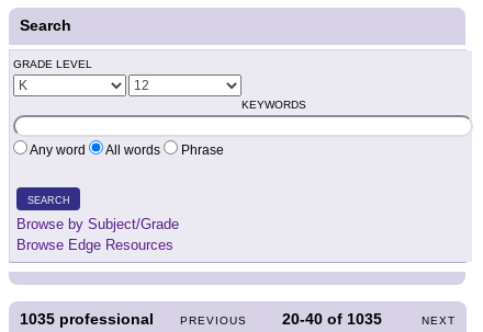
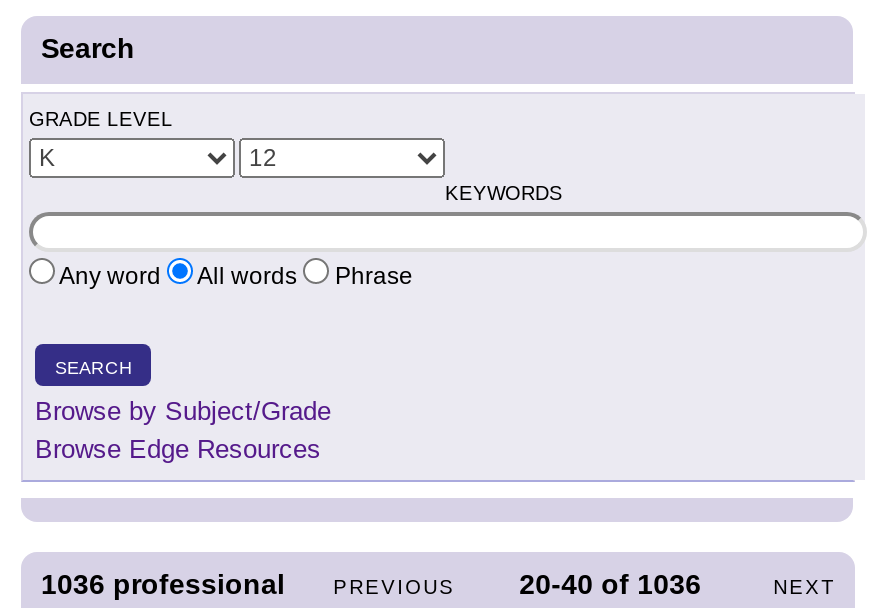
- 1035 professional
+ 1036 professional

- 20-40 of 1035
+ 20-40 of 1036
